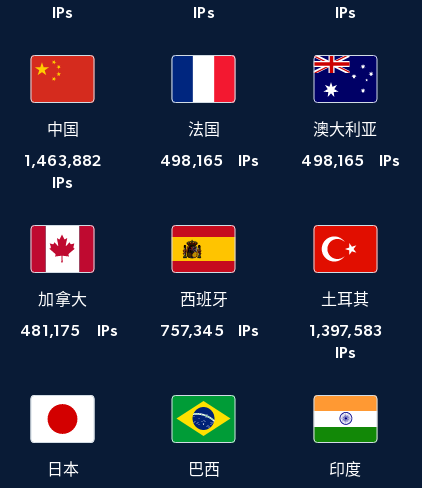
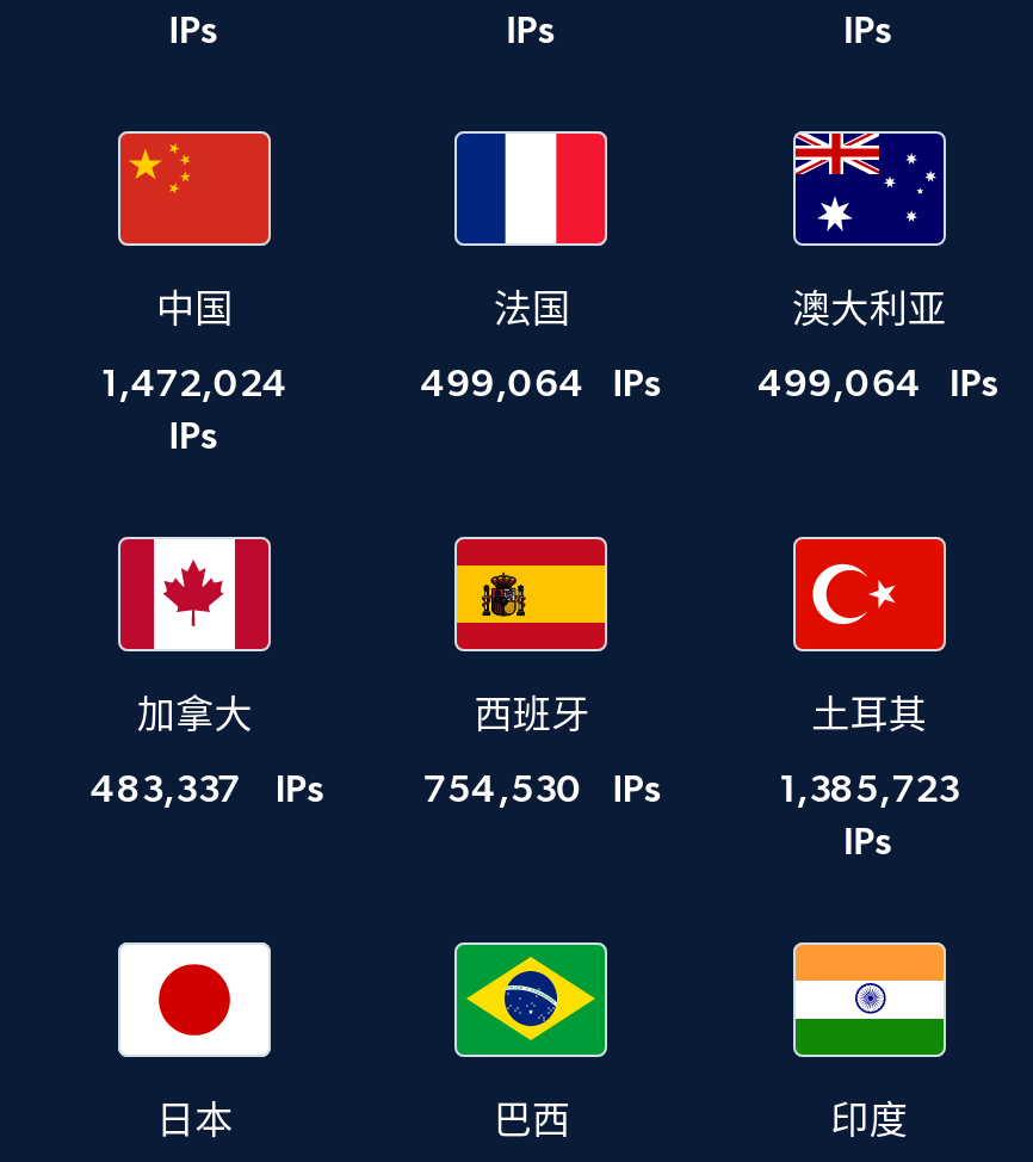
- 1,463,882
+ 1,472,024

- 498,165
- IPs
+ 499,064 IPs

- 498,165
- IPs
+ 499,064 IPs

- 481,175 IPs
+ 483,337 IPs

- 757,345
- IPs
+ 754,530 IPs

- 1,397,583
+ 1,385,723
